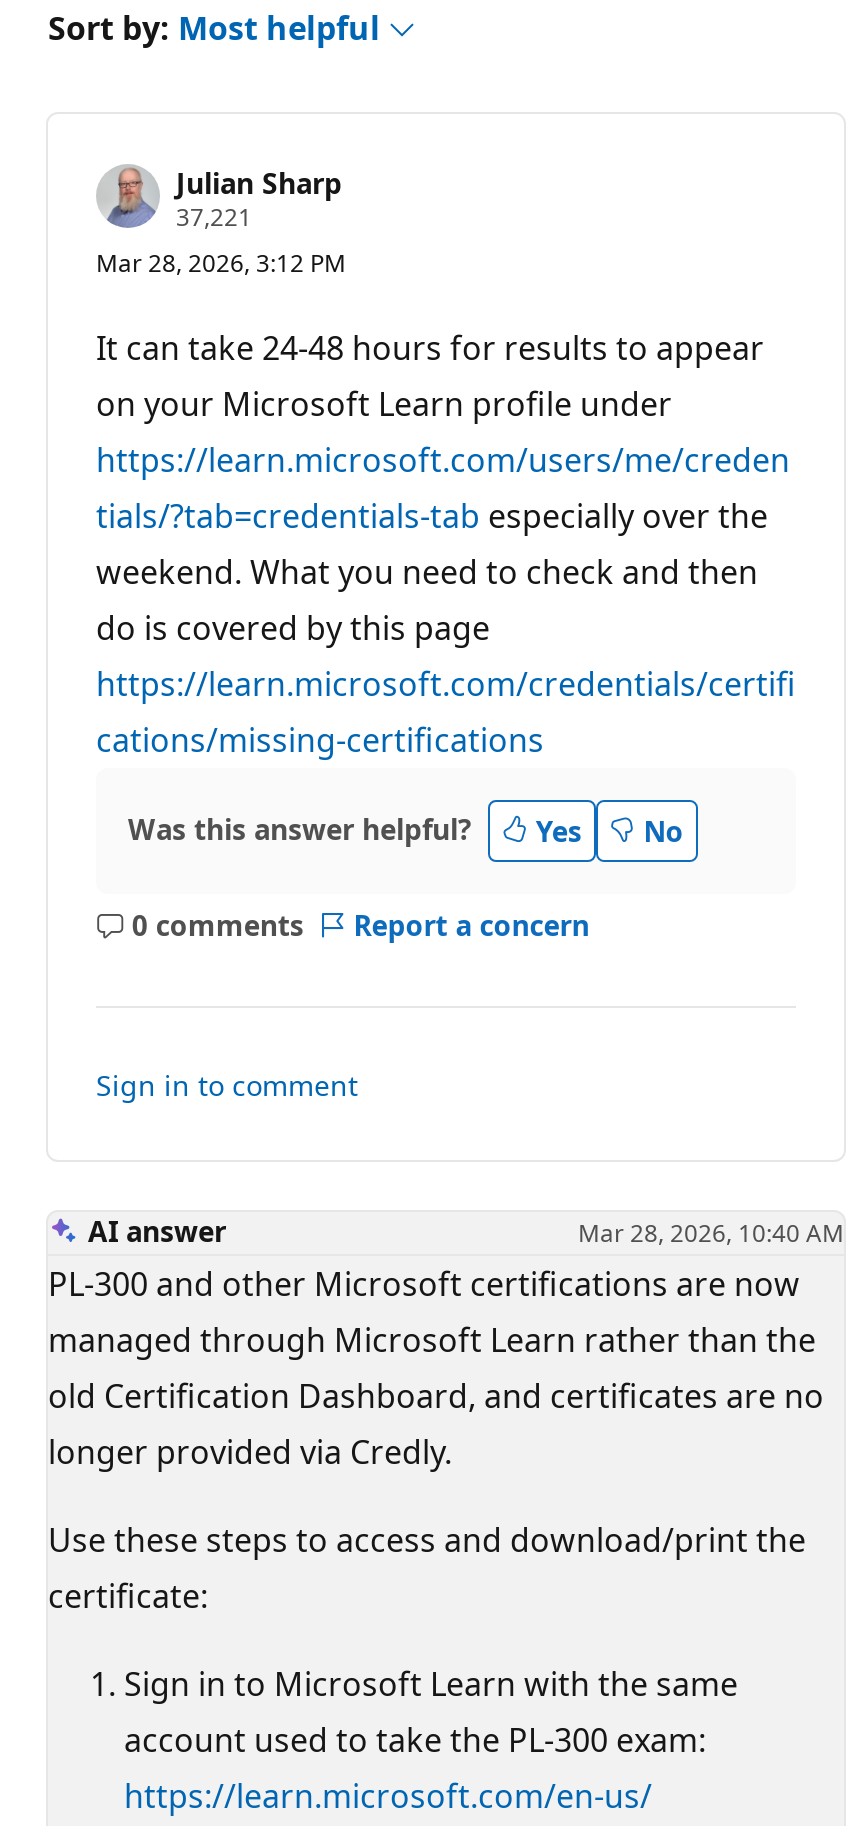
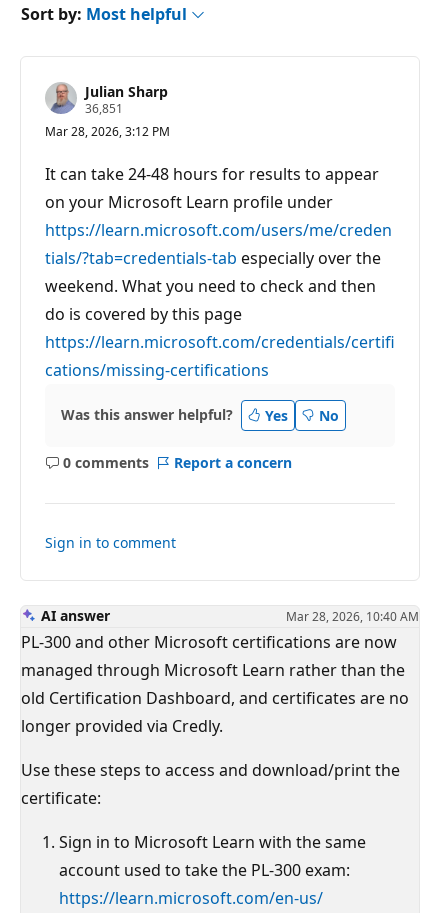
- 37,221 R
+ 36,851 R
